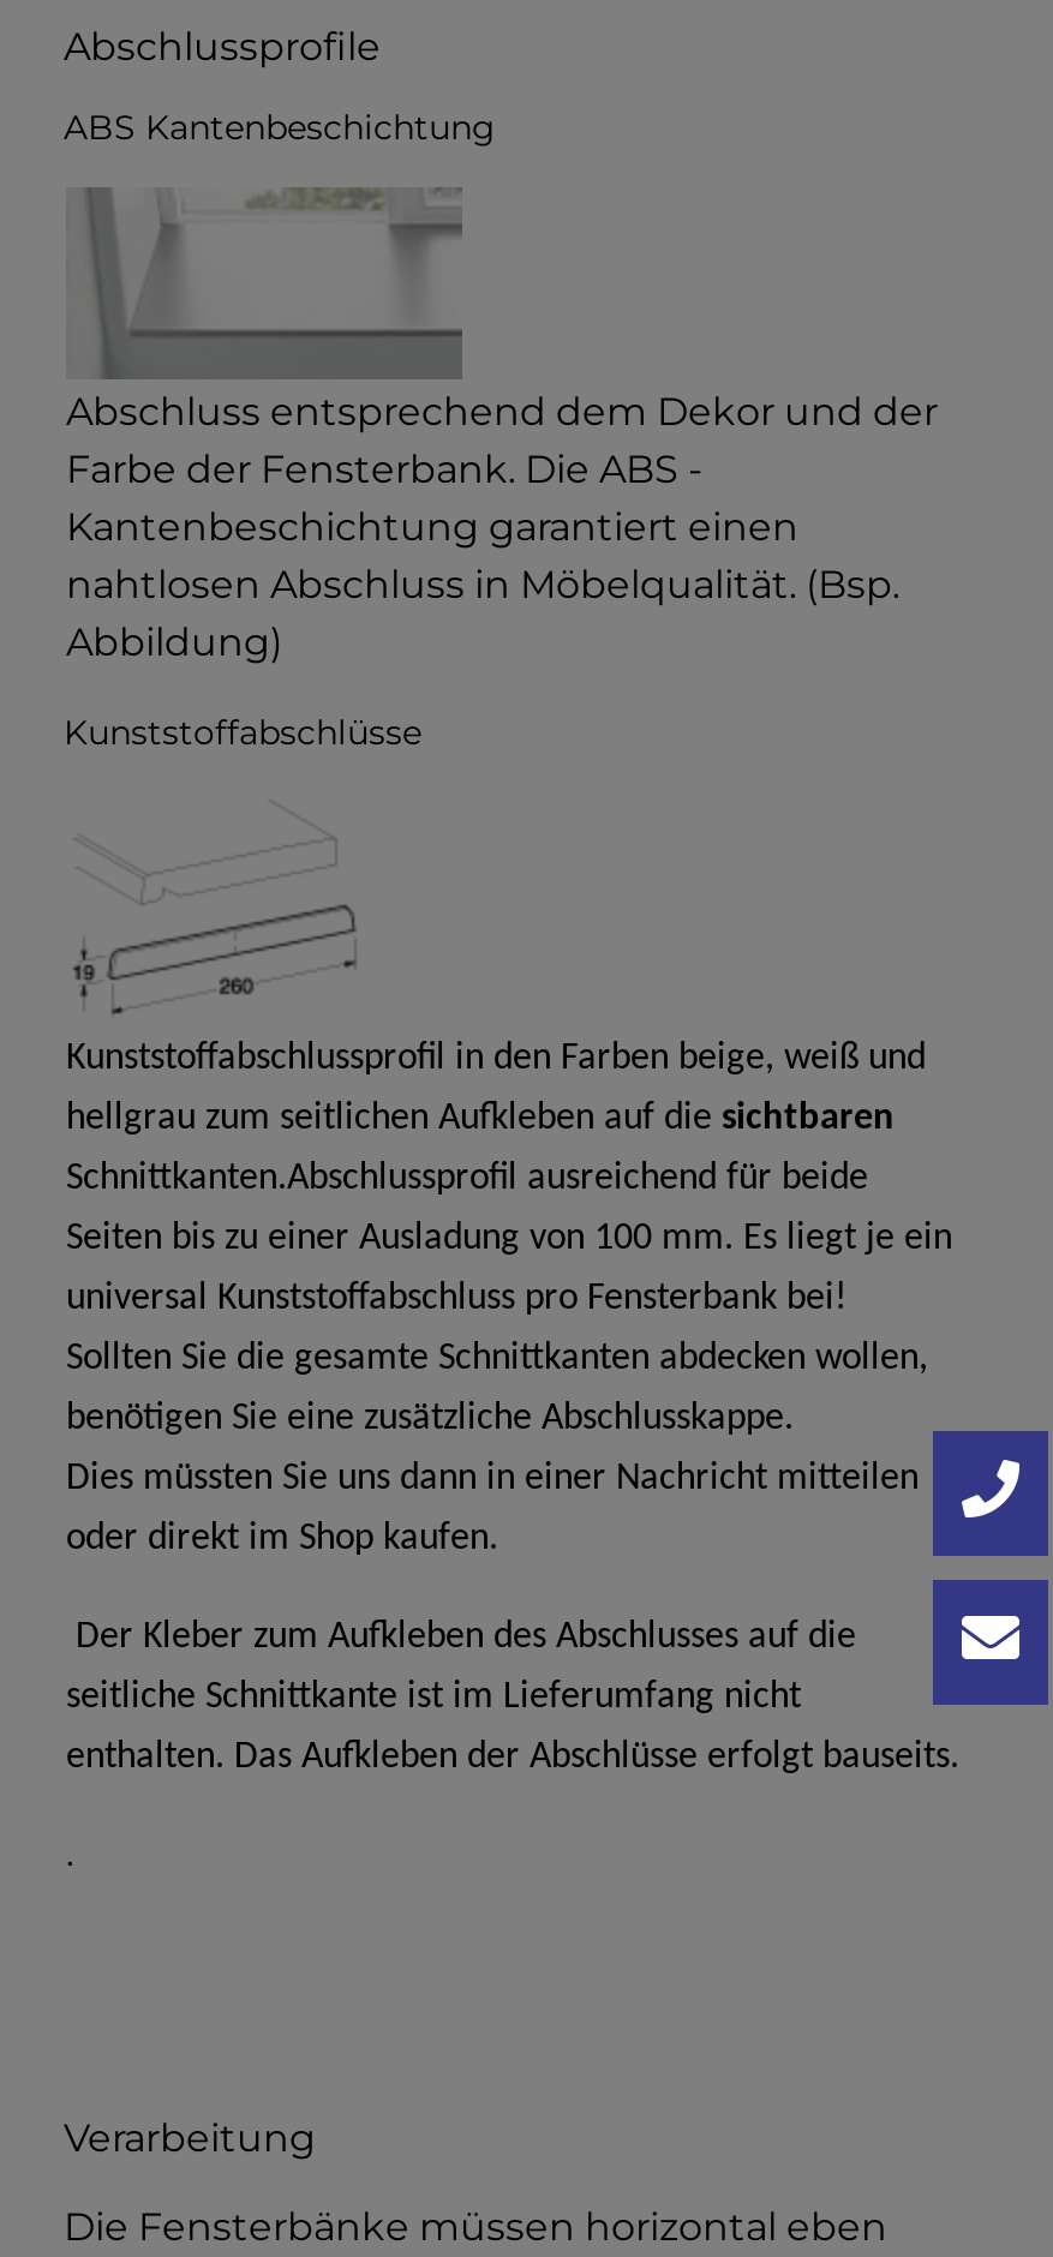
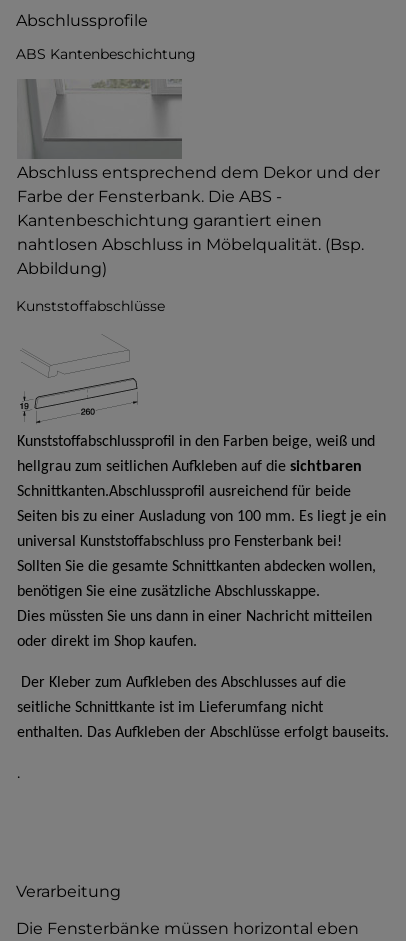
- [image]

- [image]
